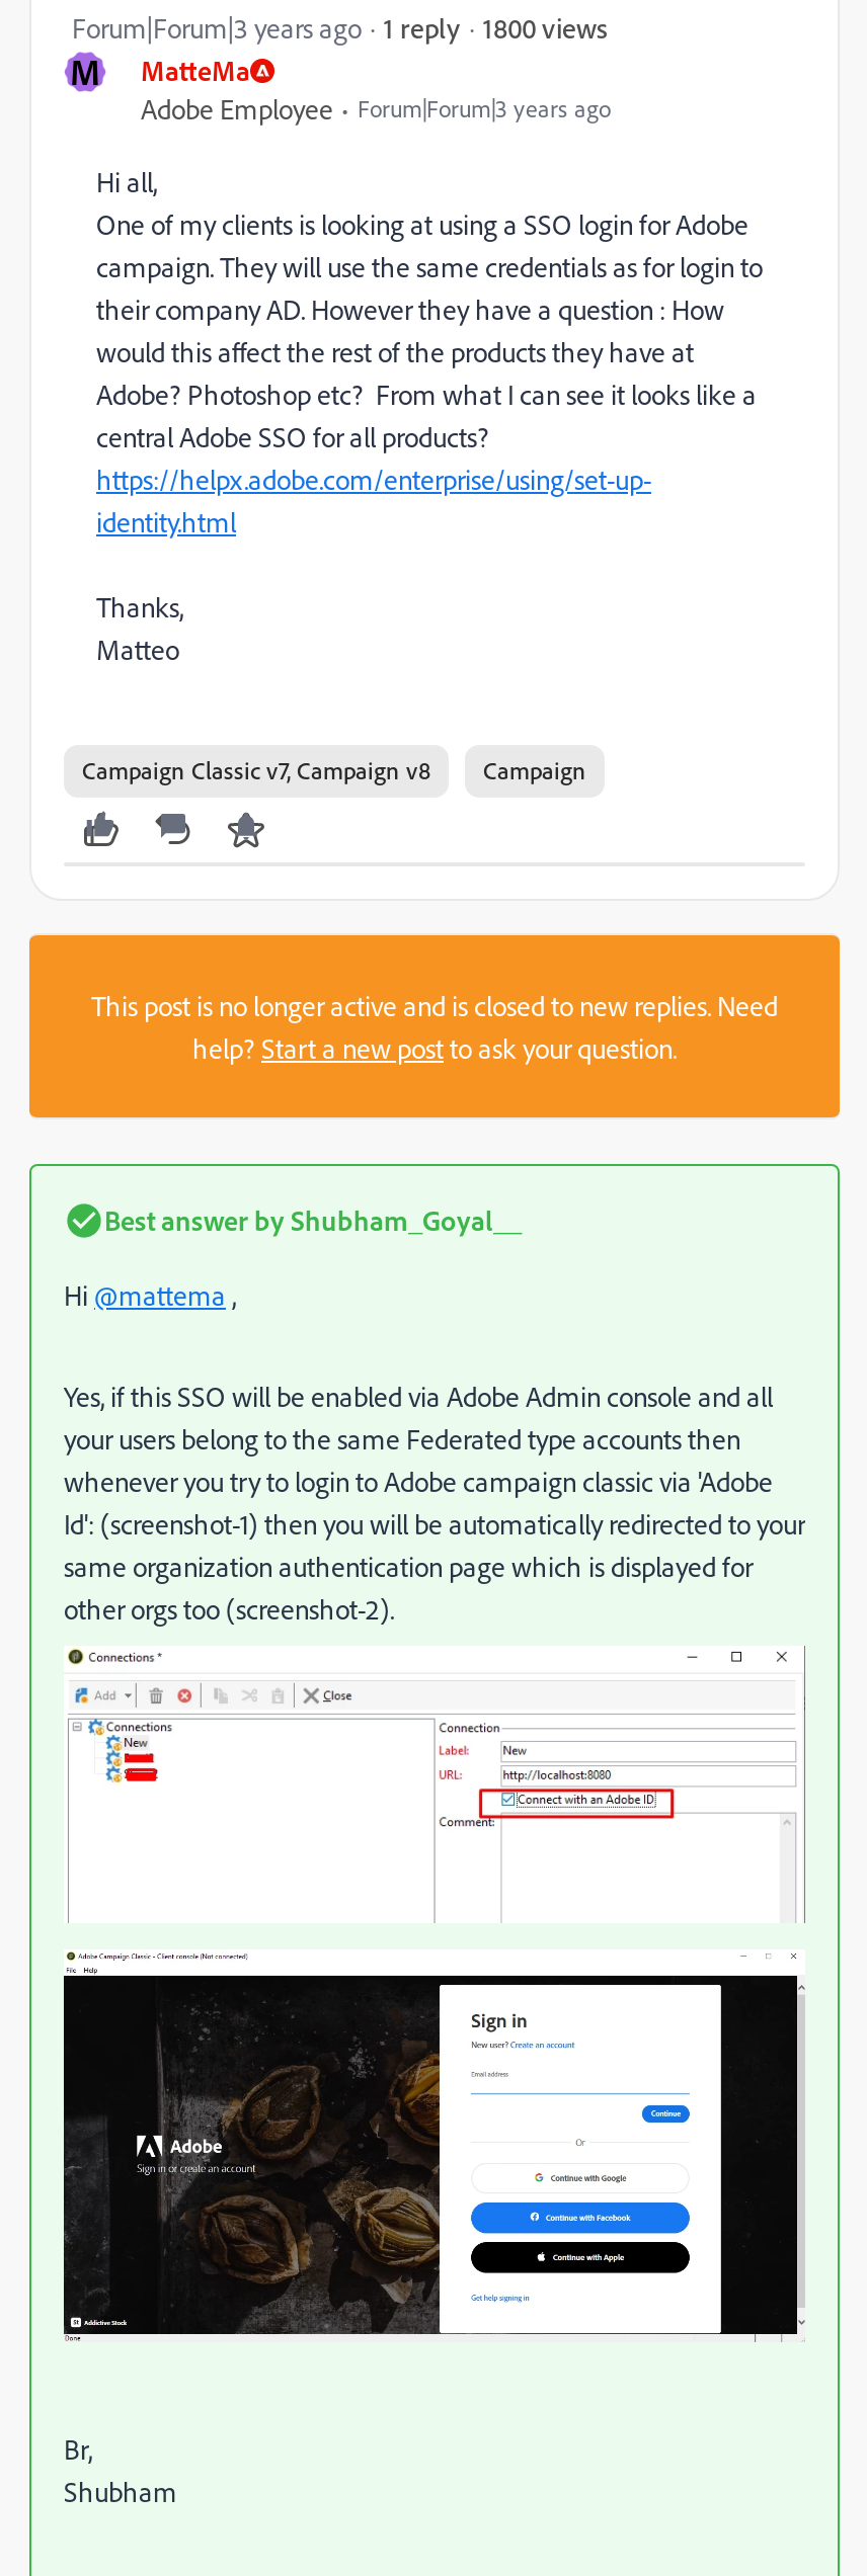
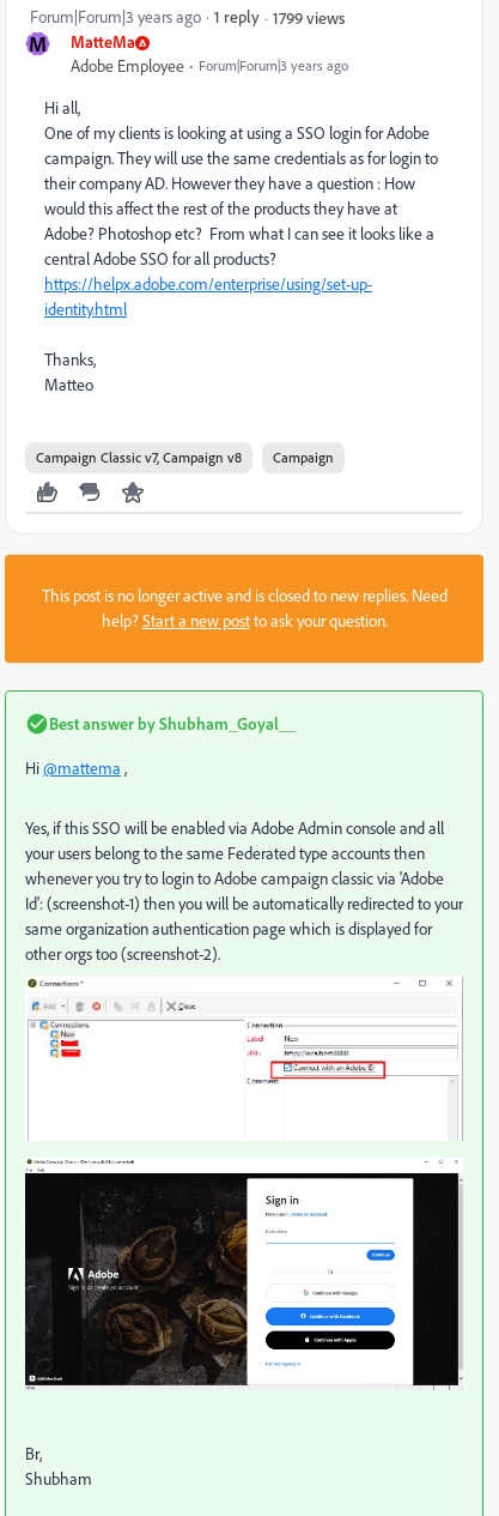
- 1800 views
+ 1799 views
